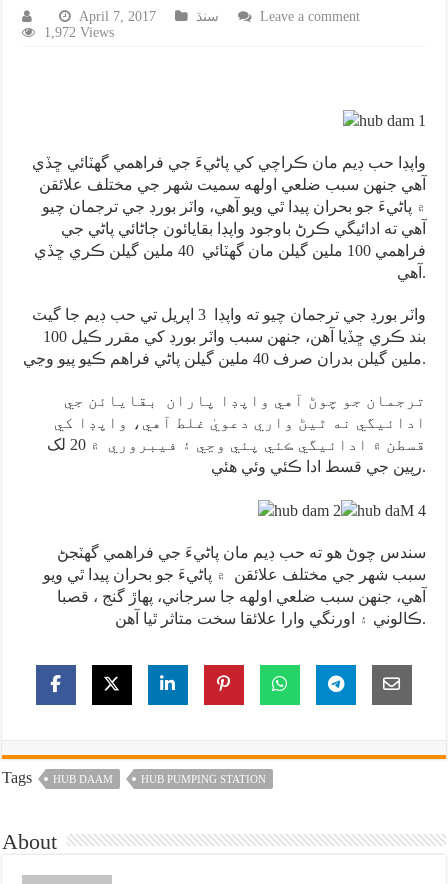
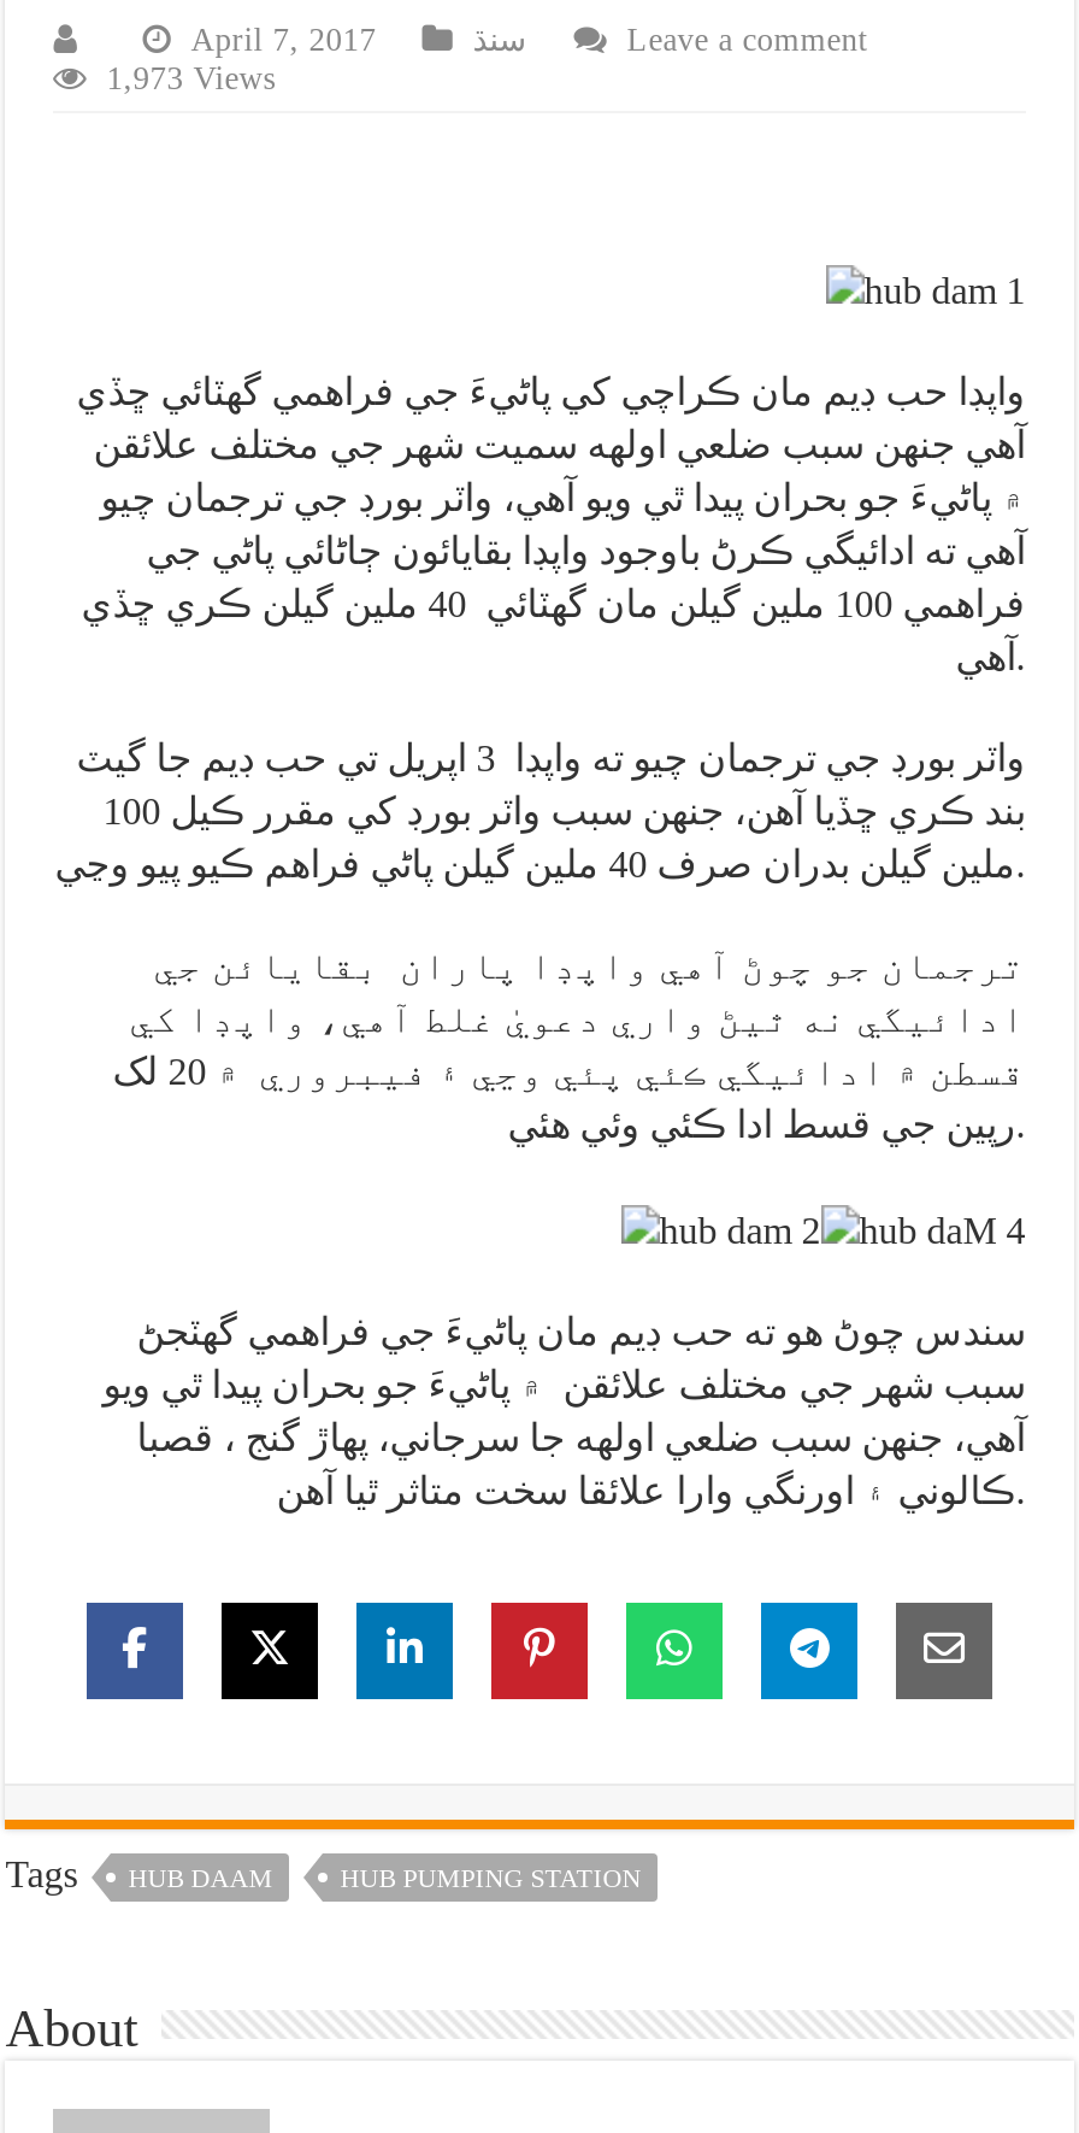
- 1,972 Views
+ 1,973 Views
